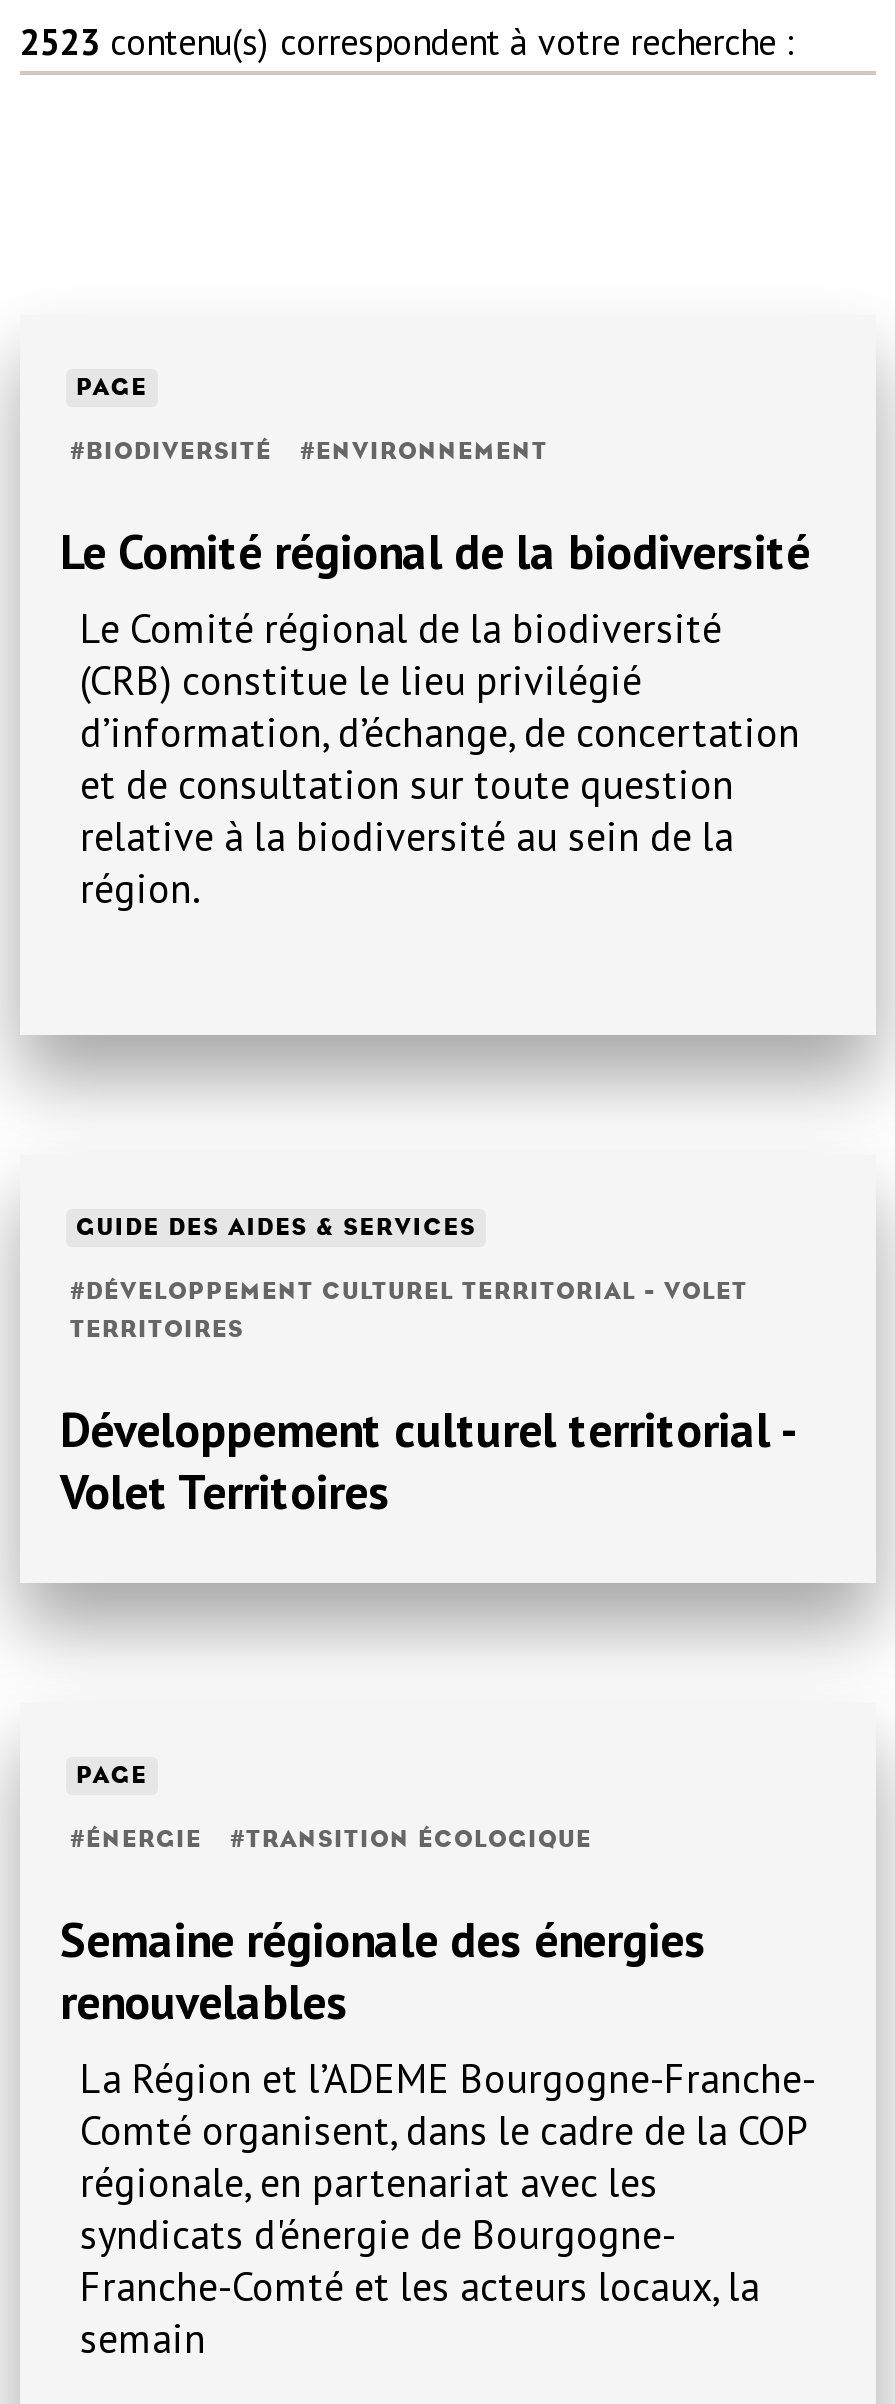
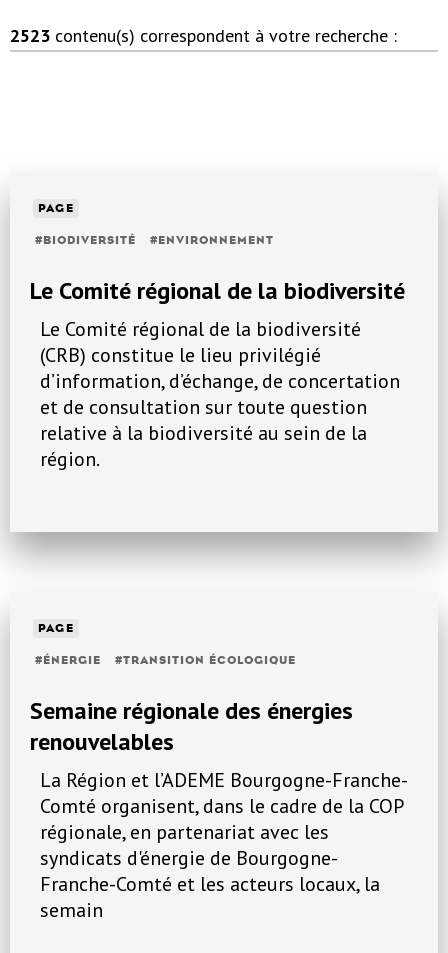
- GUIDE DES AIDES & SERVICES
- DÉVELOPPEMENT CULTUREL TERRITORIAL - VOLET
- TERRITOIRES
- Développement culturel territorial -
- Volet Territoires
